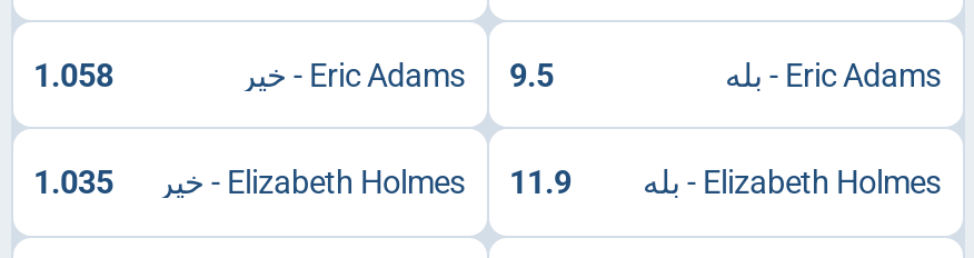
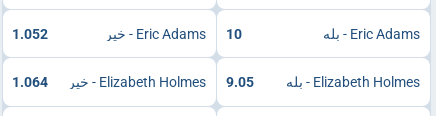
- 1.058
+ 1.052

- 9.5
+ 10

- 1.035
+ 1.064

- 11.9
+ 9.05
